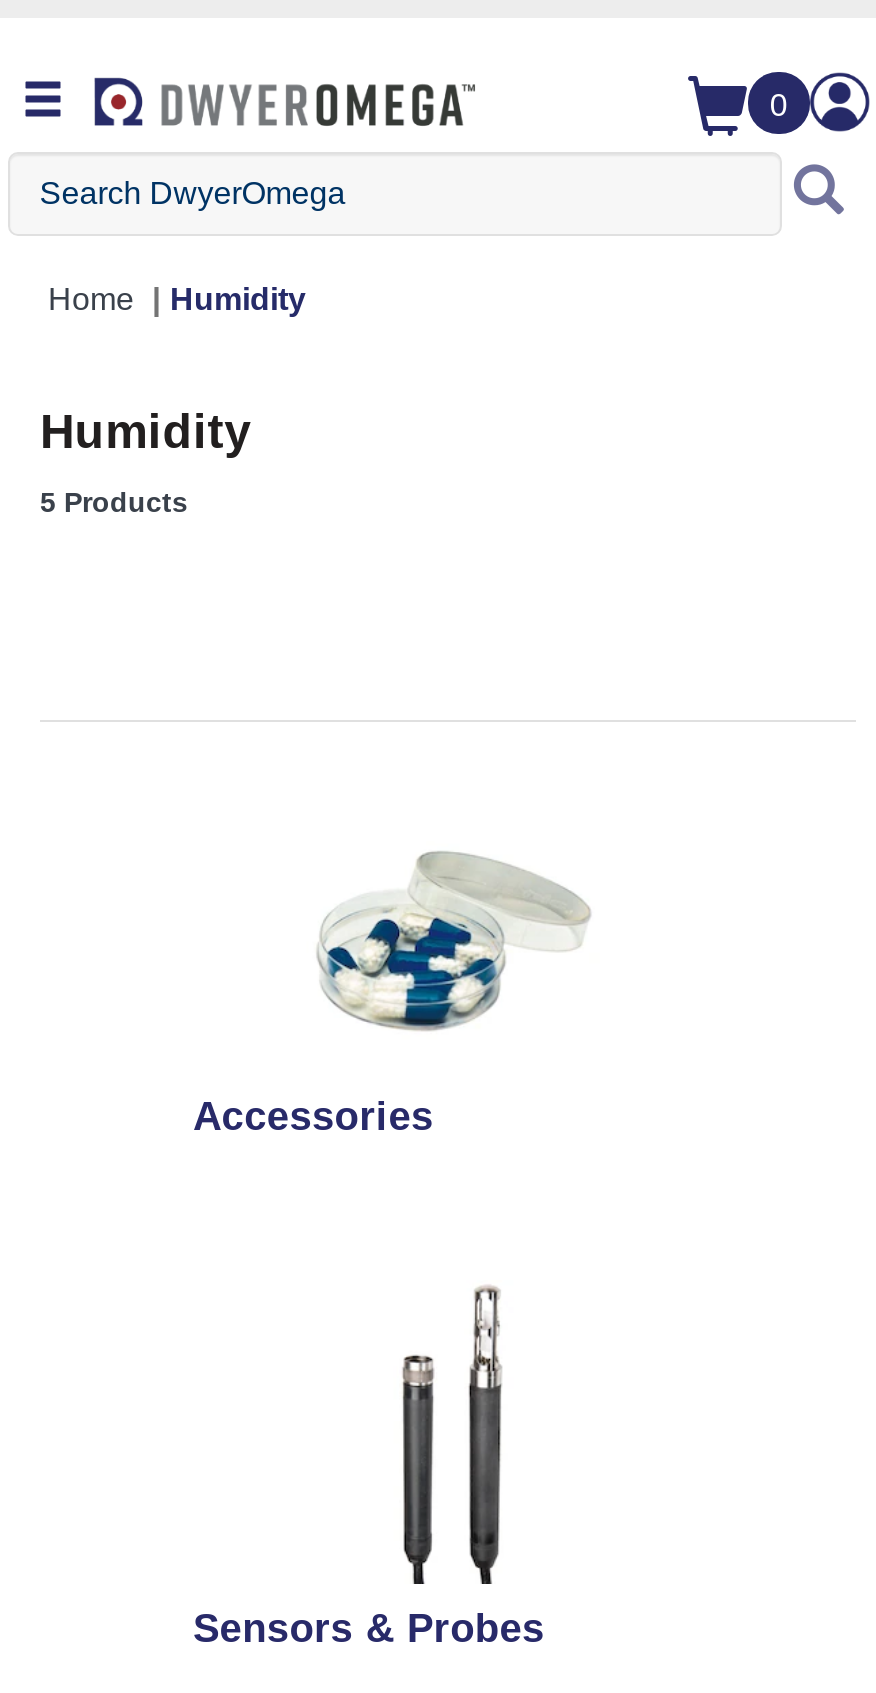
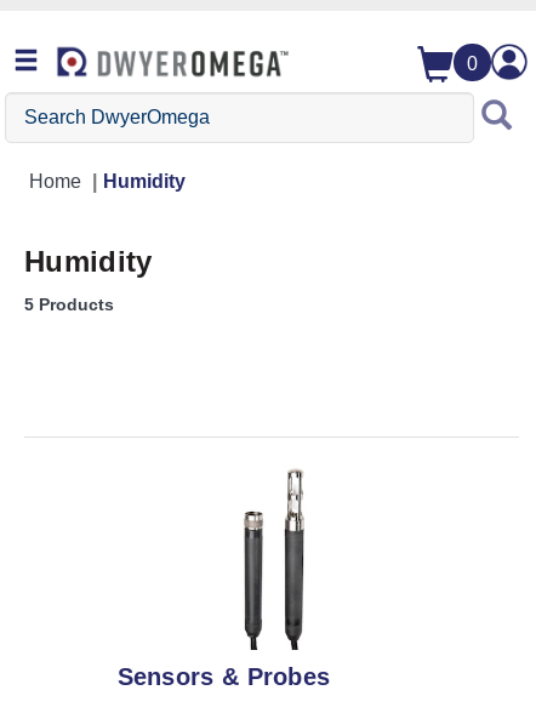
- [image]
- Accessories
